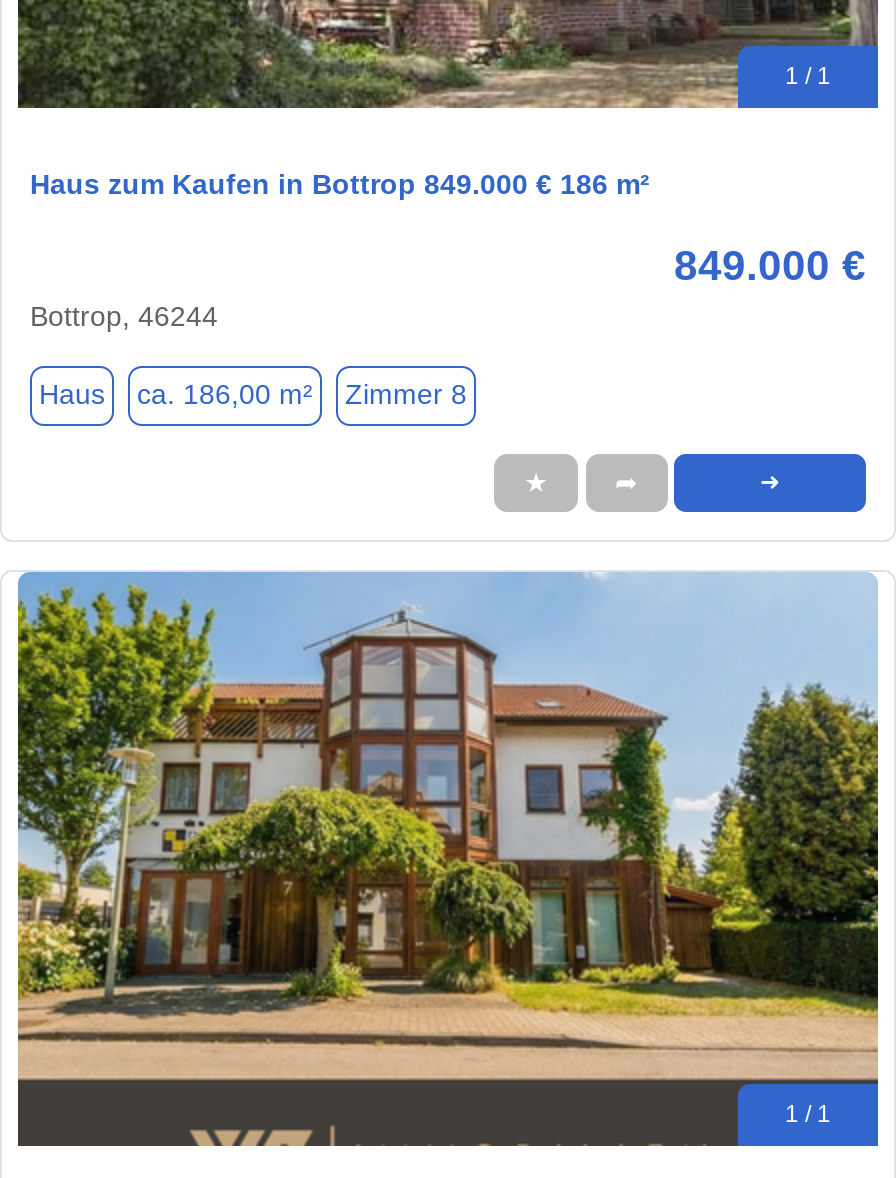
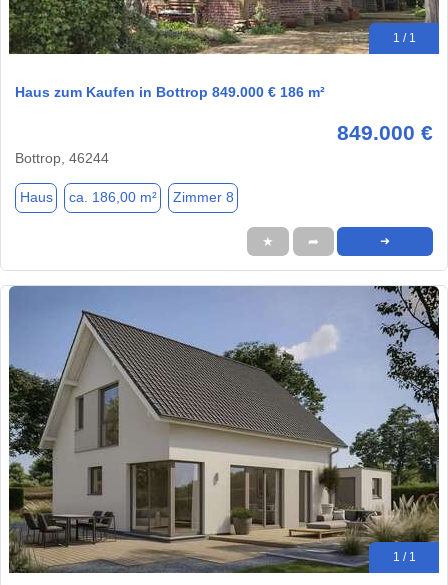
- [image]
+ [image]
